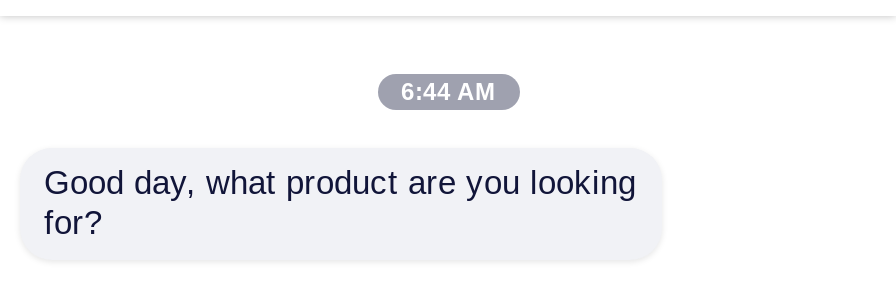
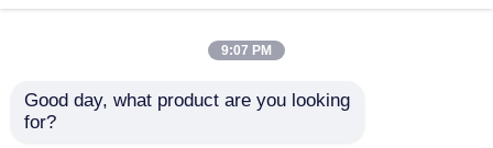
- 6:44 AM
+ 9:07 PM
